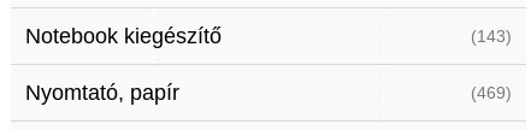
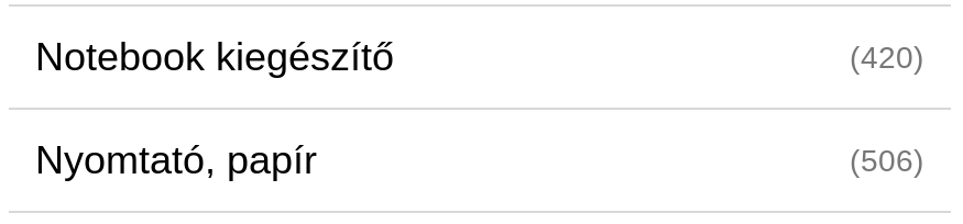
- (143)
+ (420)

- (469)
+ (506)
